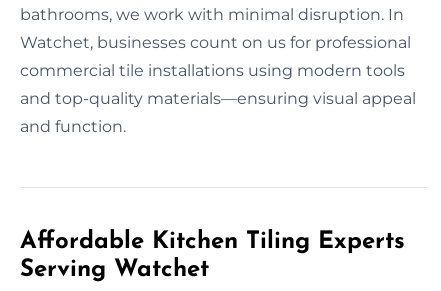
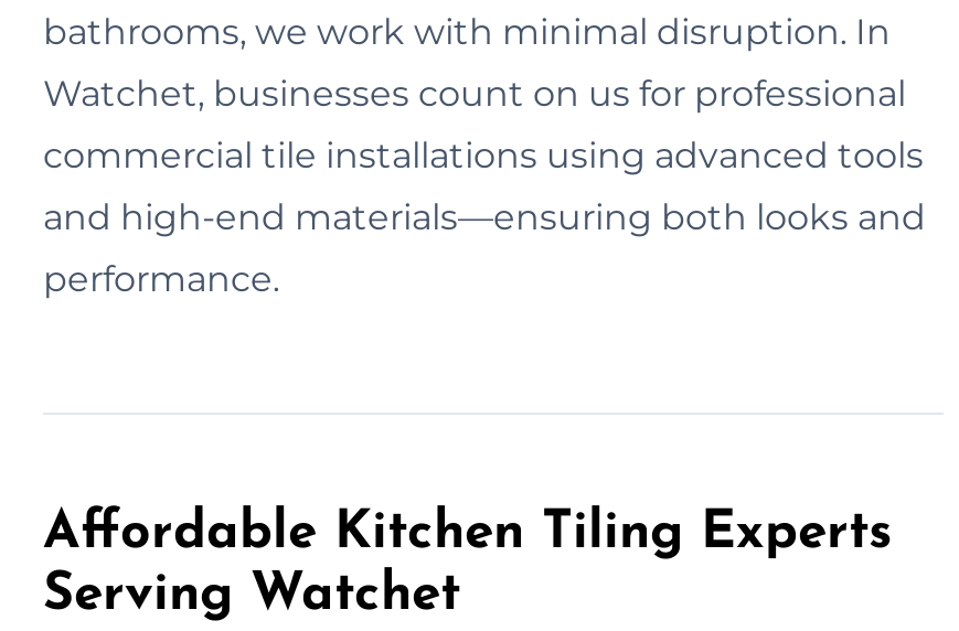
- commercial tile installations using modern tools
+ commercial tile installations using advanced tools

- and top-quality materials—ensuring visual appeal
+ and high-end materials—ensuring both looks and

- and function.
+ performance.
